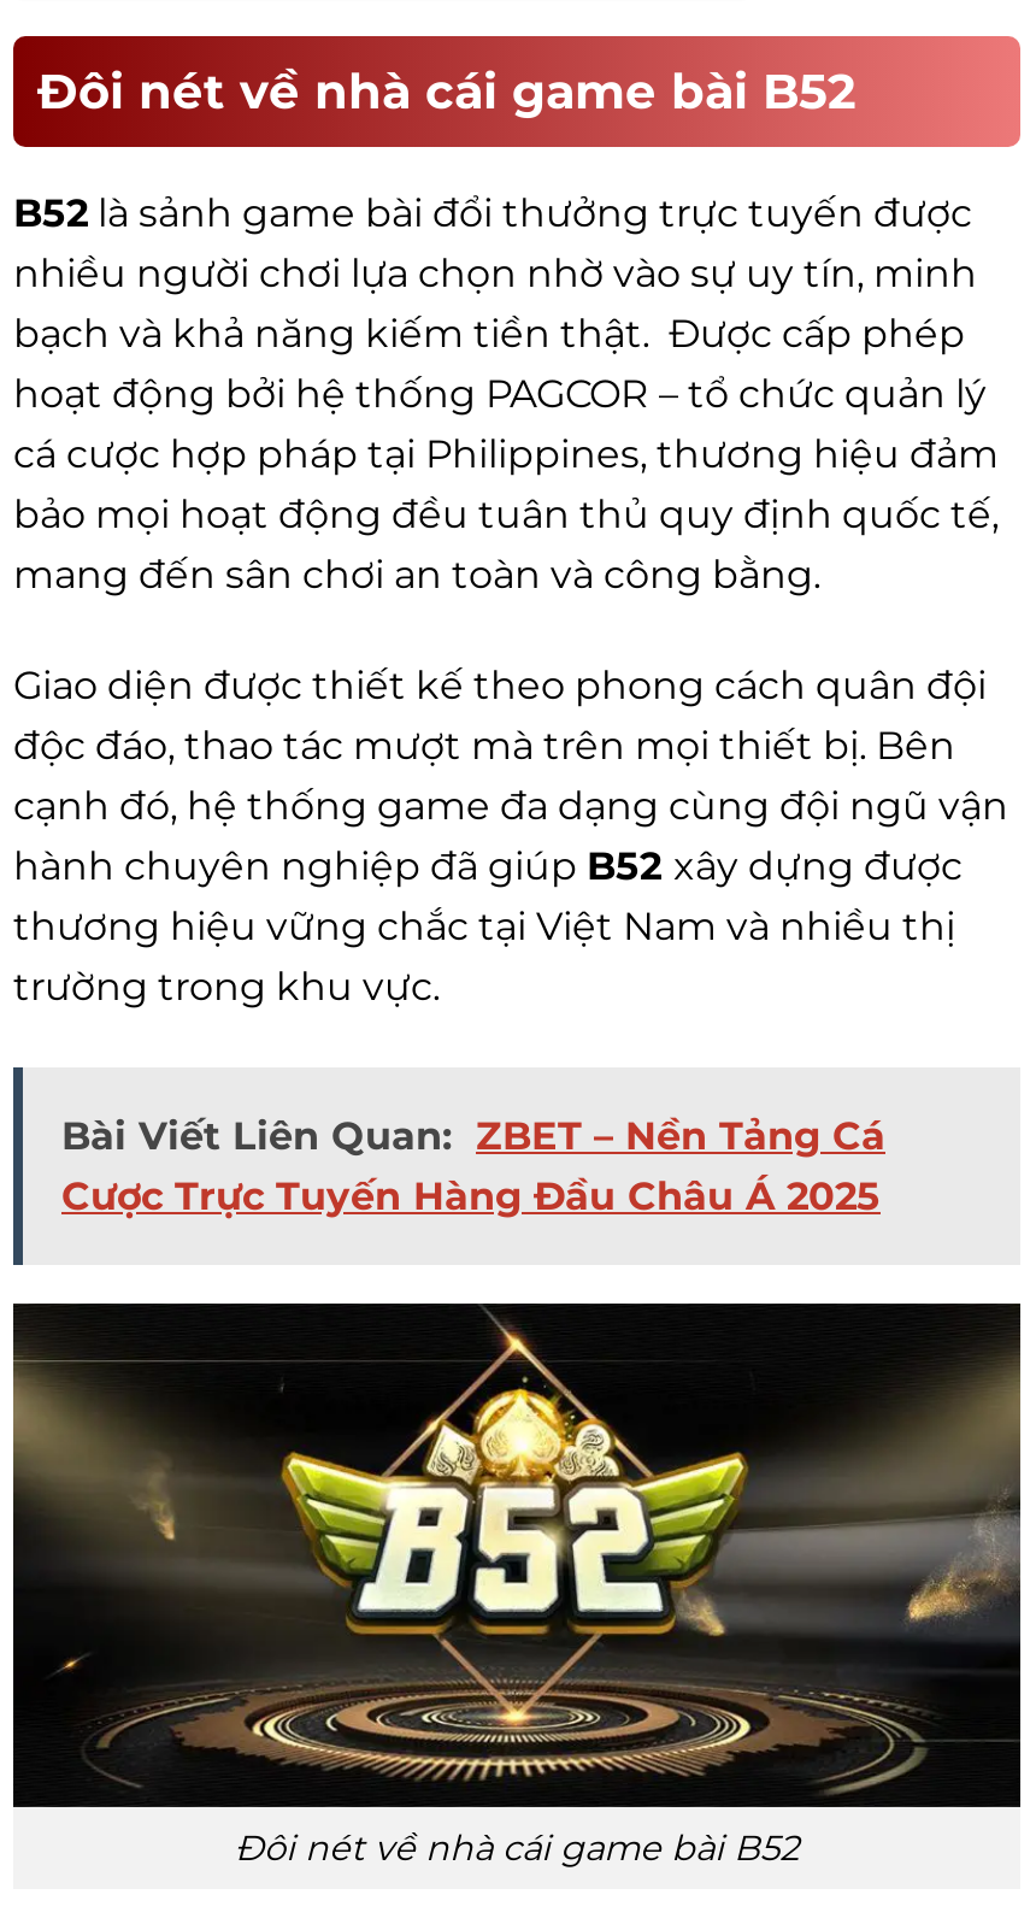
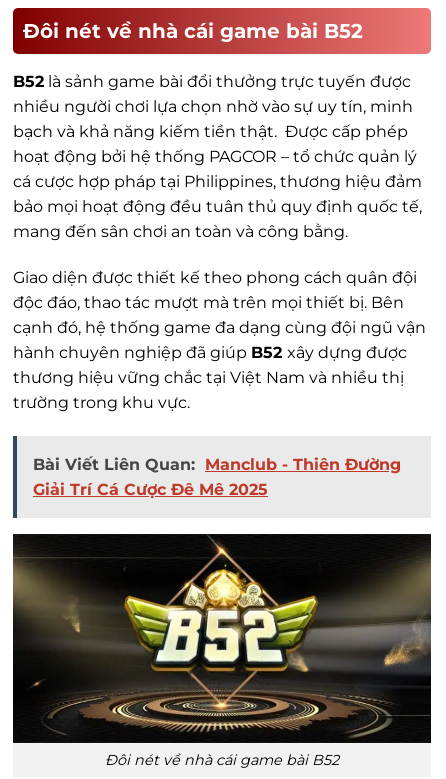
- Bài Viết Liên Quan: ZBET – Nền Tảng Cá
- Cược Trực Tuyến Hàng Đầu Châu Á 2025
+ Bài Viết Liên Quan: Manclub - Thiên Đường
+ Giải Trí Cá Cược Đê Mê 2025
